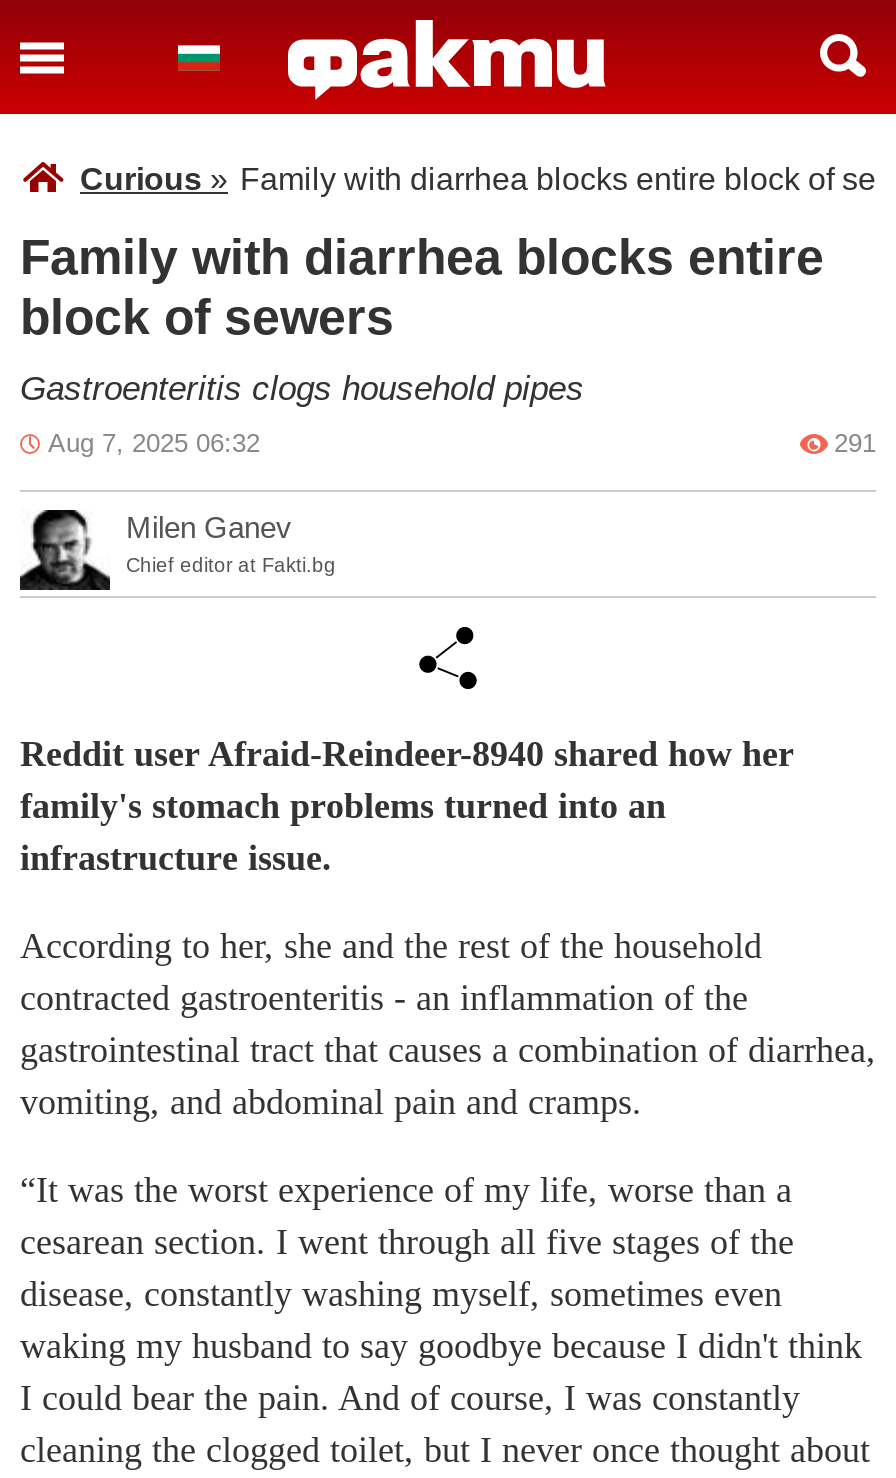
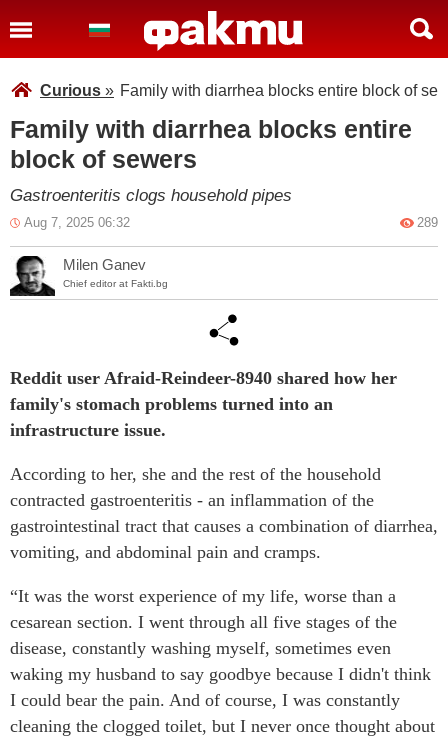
- 291
+ 289
